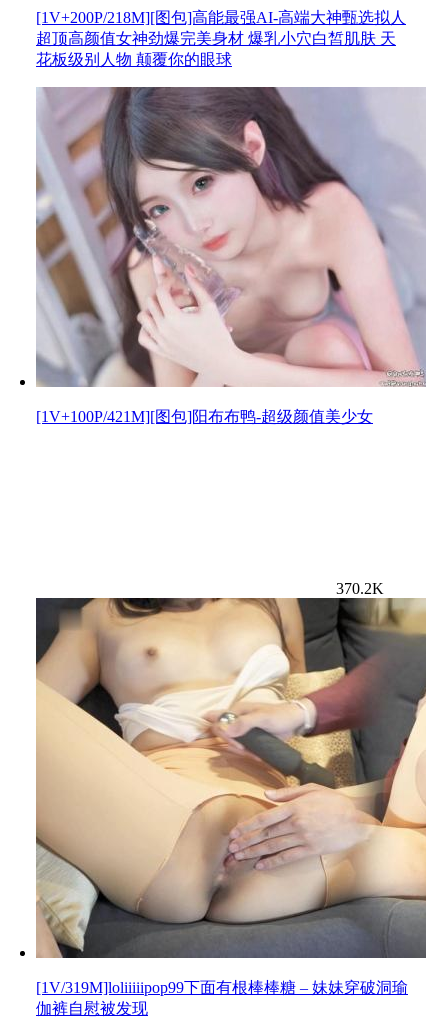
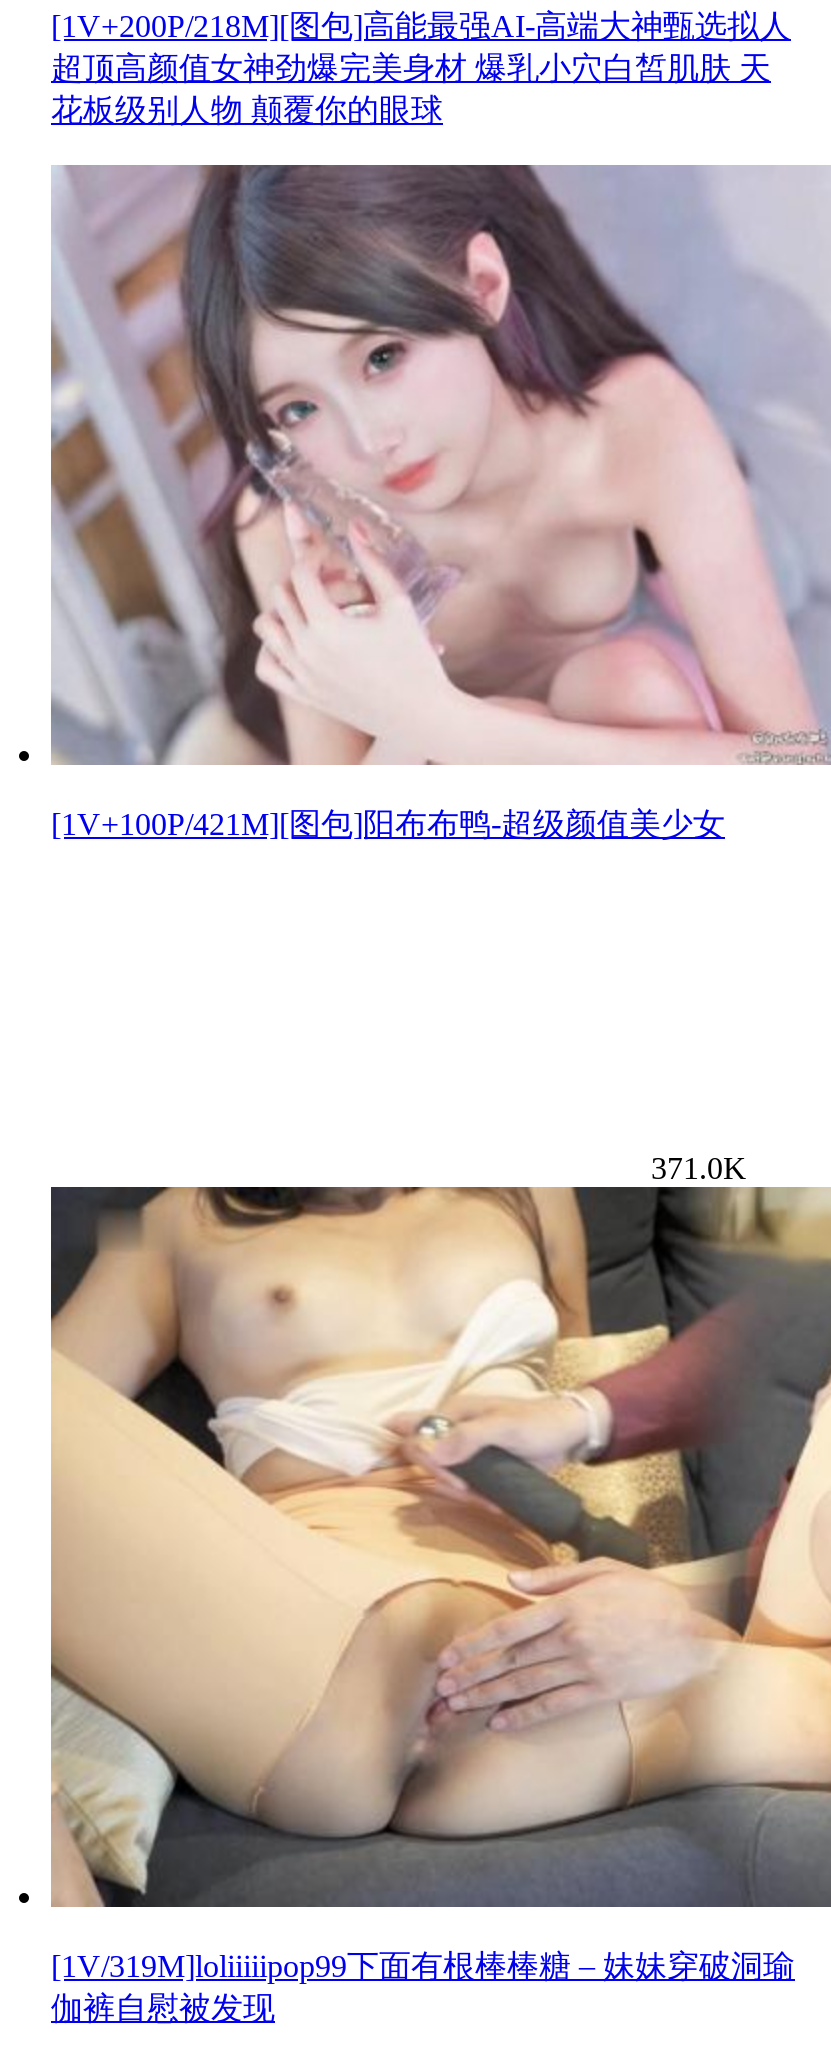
- 370.2K
+ 371.0K
